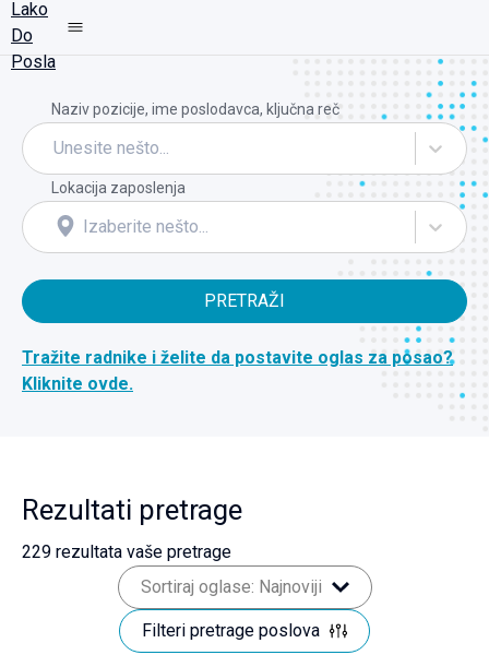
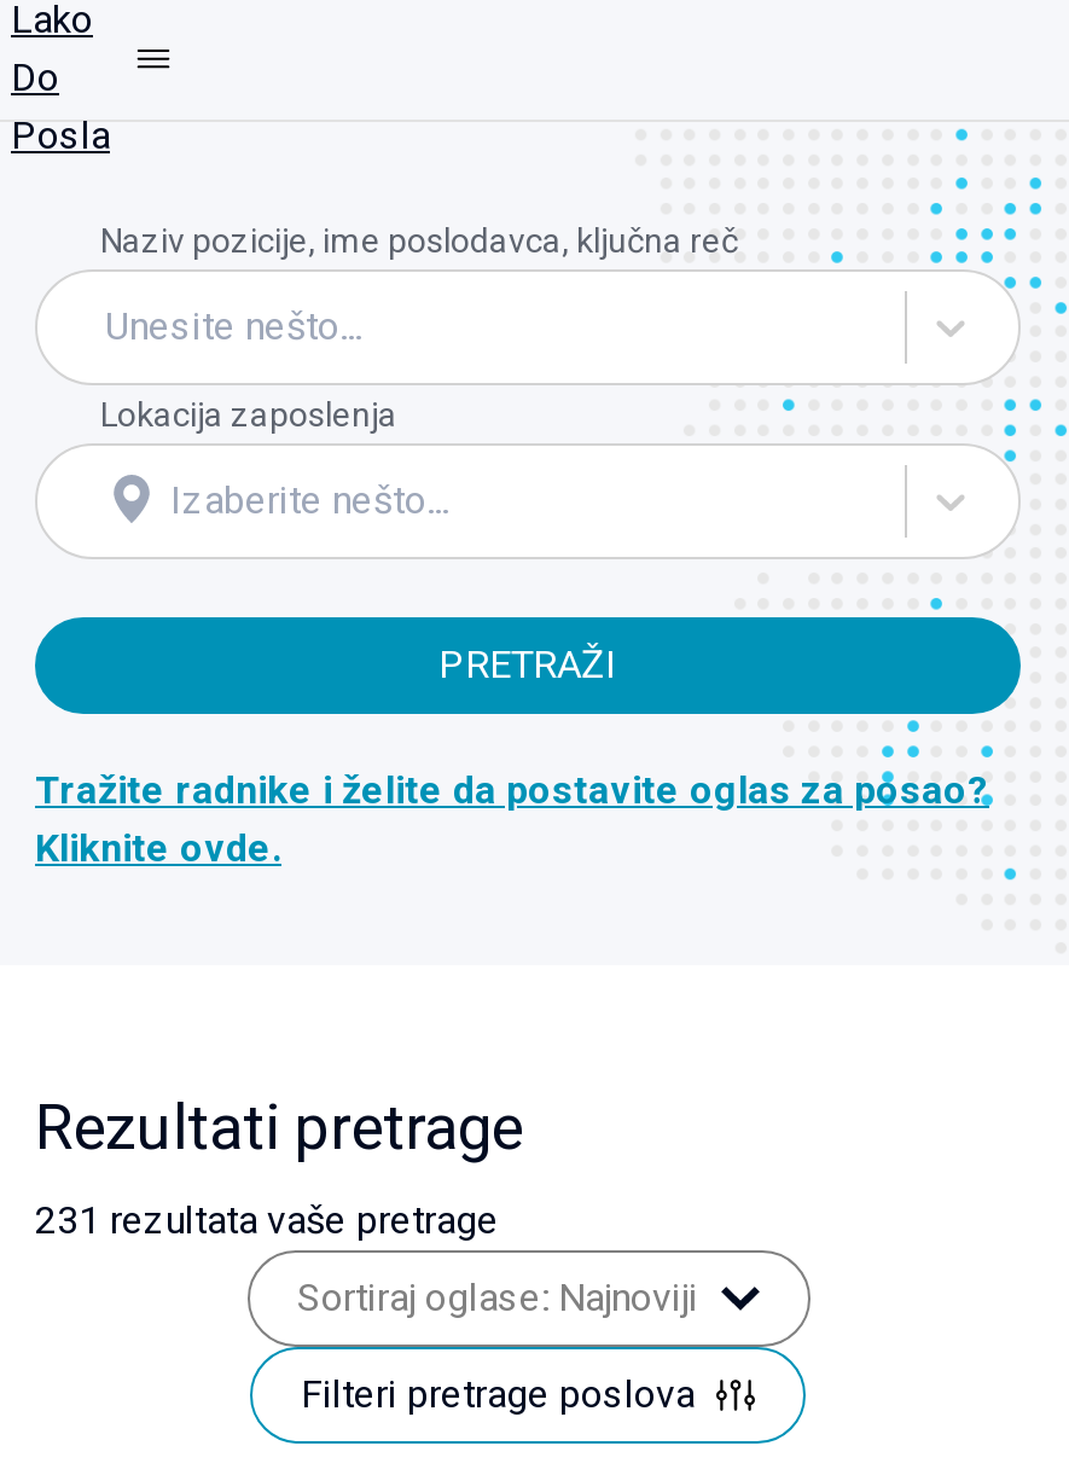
- 229 rezultata vaše pretrage
+ 231 rezultata vaše pretrage
